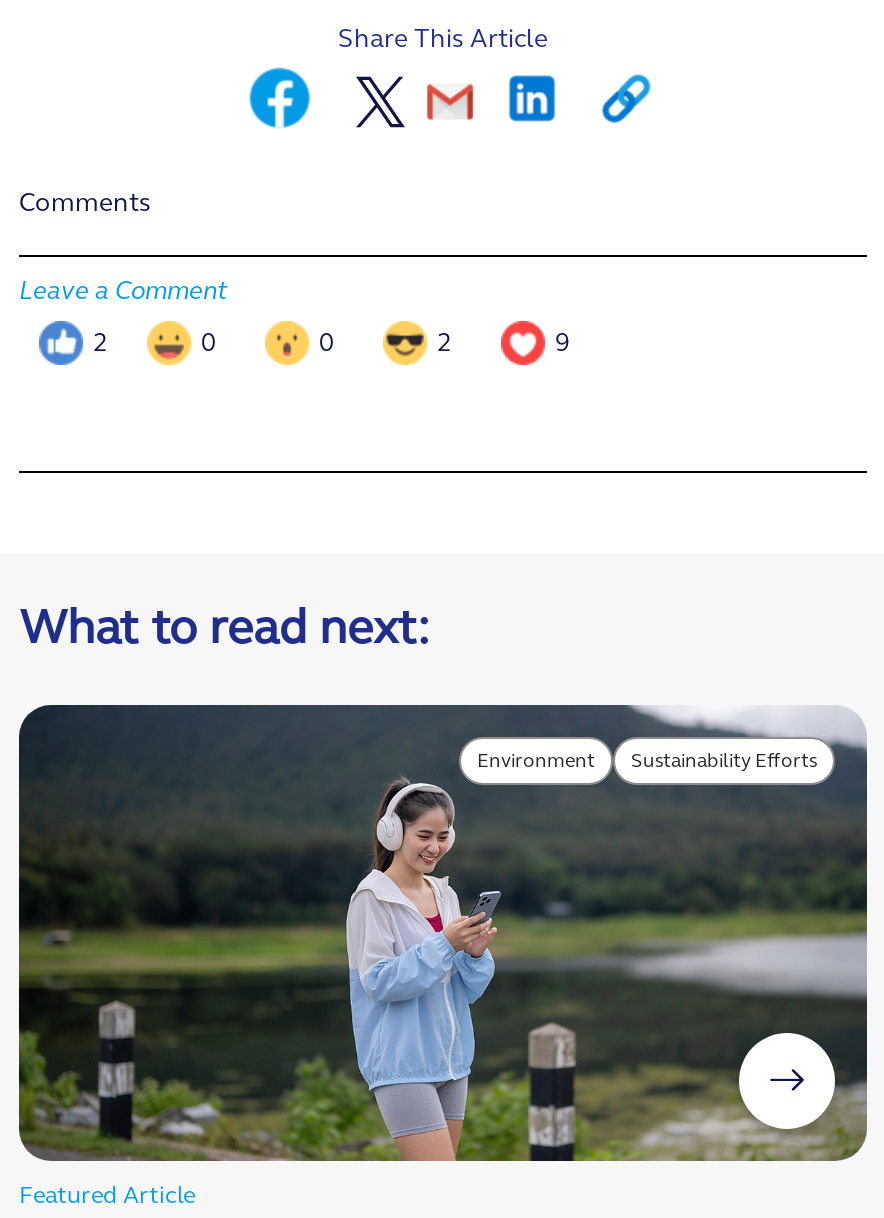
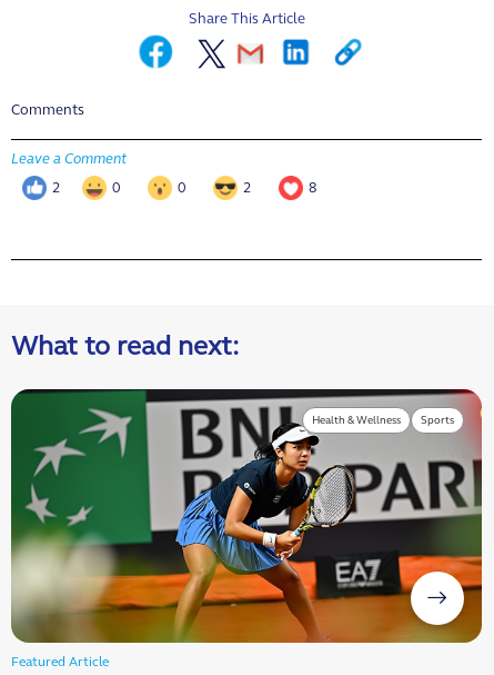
- 9
+ 8

- [image]
- Environment
- Sustainability Efforts
+ [image]
+ Health & Wellness
+ Sports
